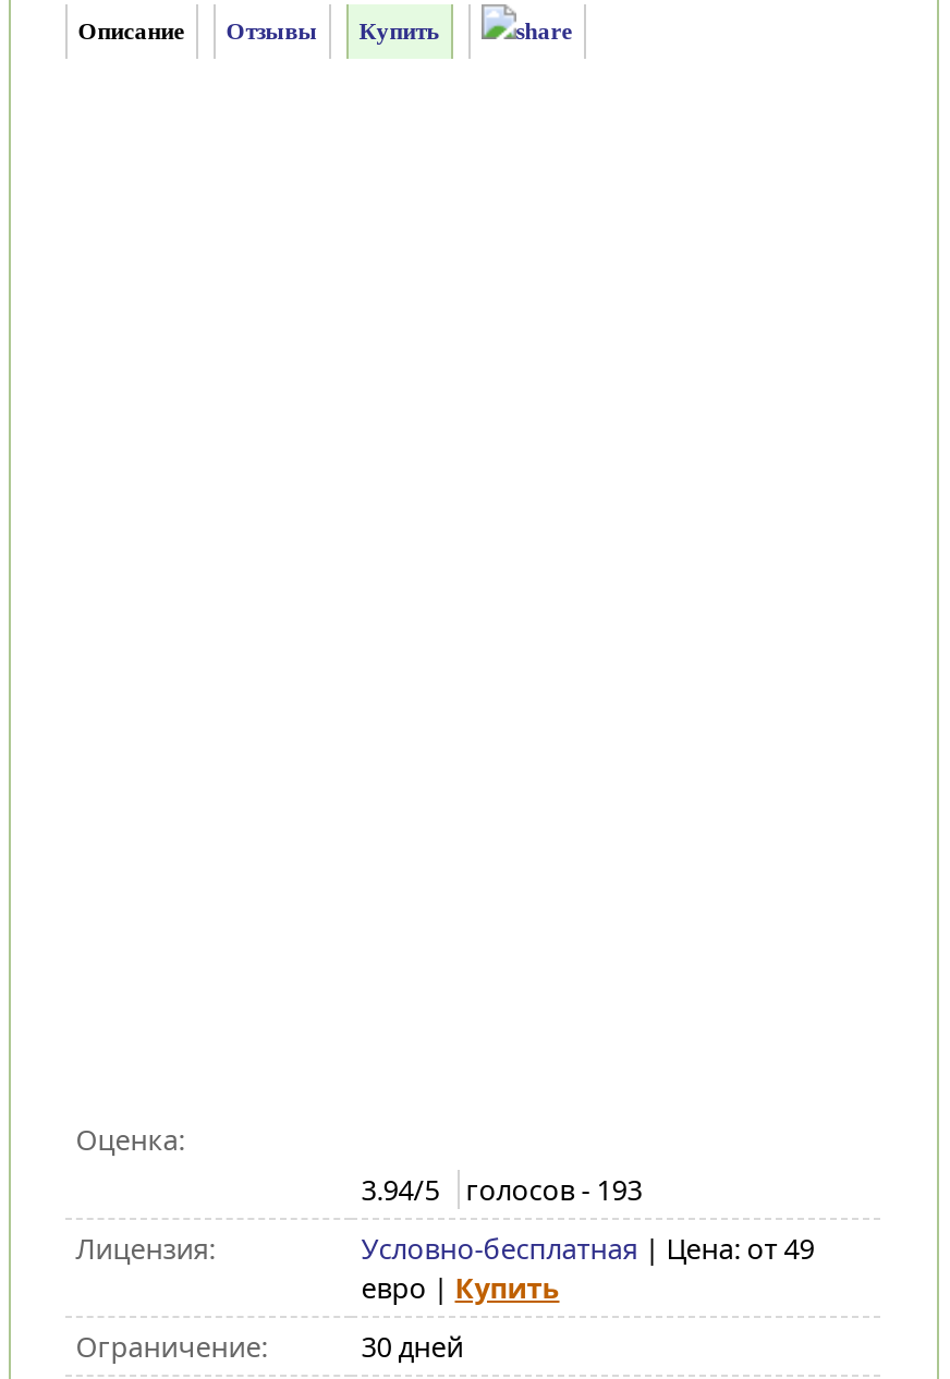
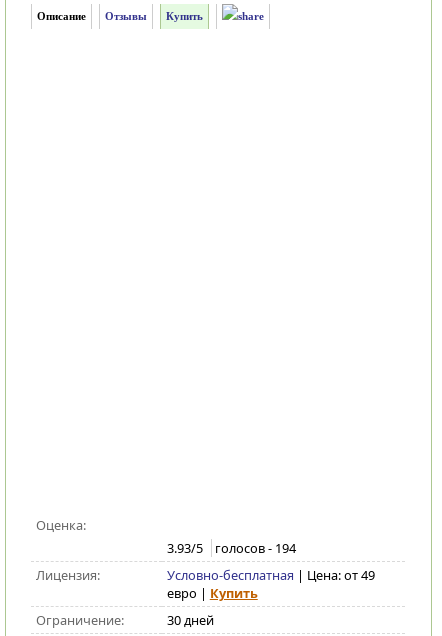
- 3.94/5 голосов - 193
+ 3.93/5 голосов - 194
